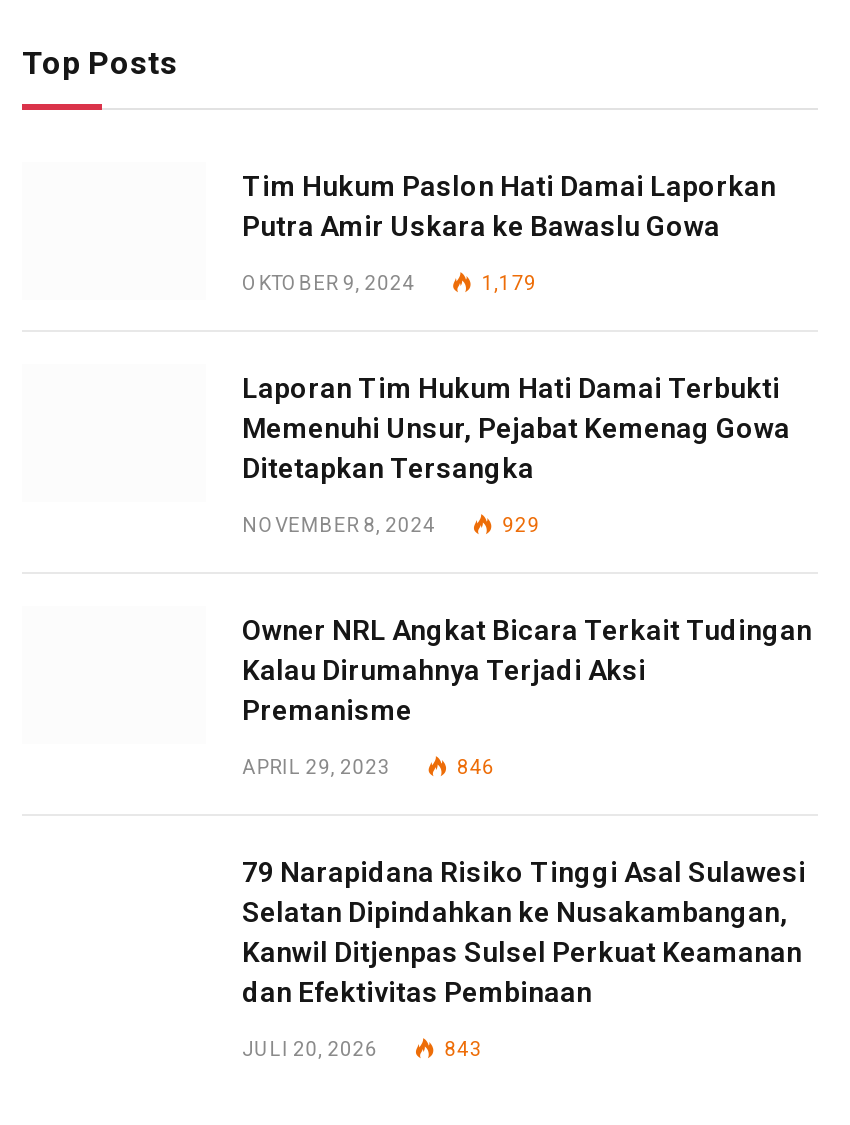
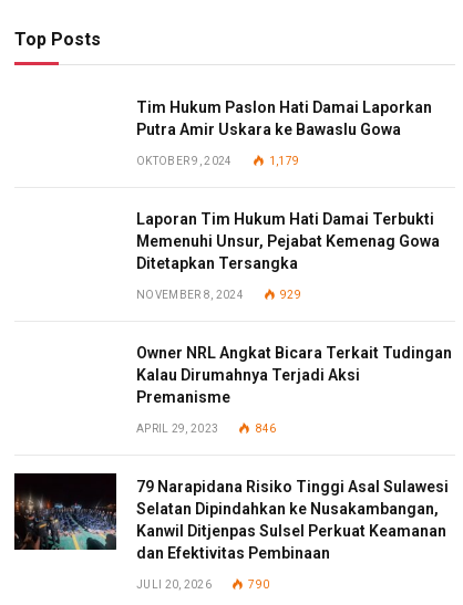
+ [image]

- 843
+ 790
